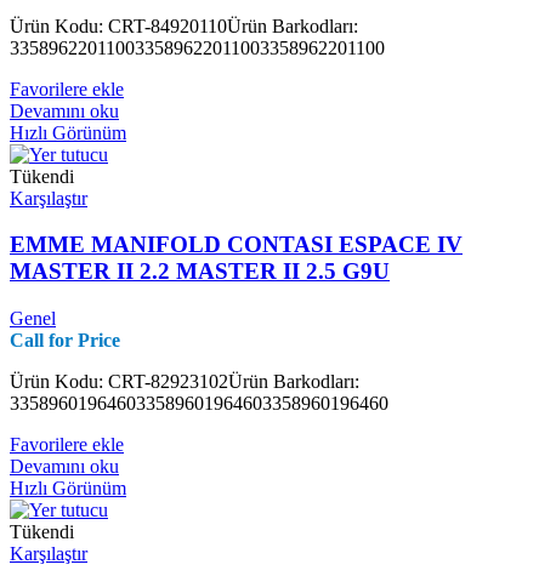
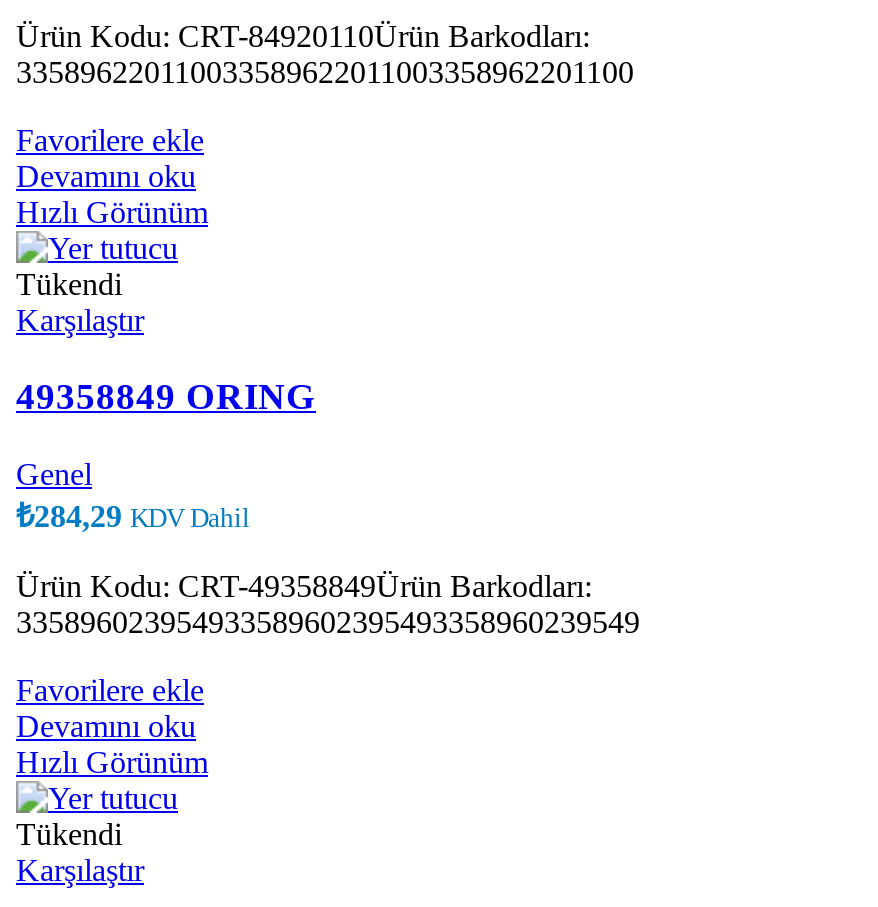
- EMME MANIFOLD CONTASI ESPACE IV
- MASTER II 2.2 MASTER II 2.5 G9U
+ 49358849 ORING

- Call for Price
+ ₺284,29 KDV Dahil

- Ürün Kodu: CRT-82923102Ürün Barkodları:
- 335896019646033589601964603358960196460
+ Ürün Kodu: CRT-49358849Ürün Barkodları:
+ 335896023954933589602395493358960239549
